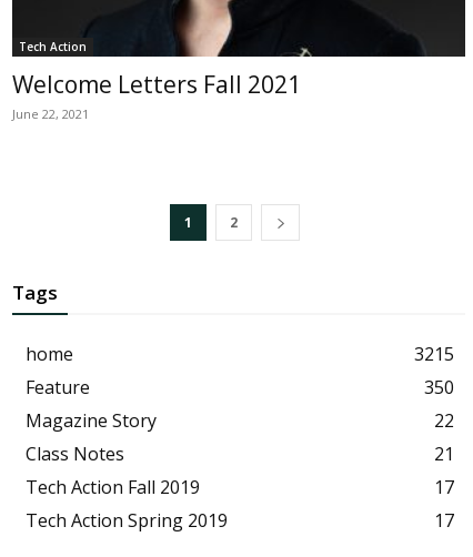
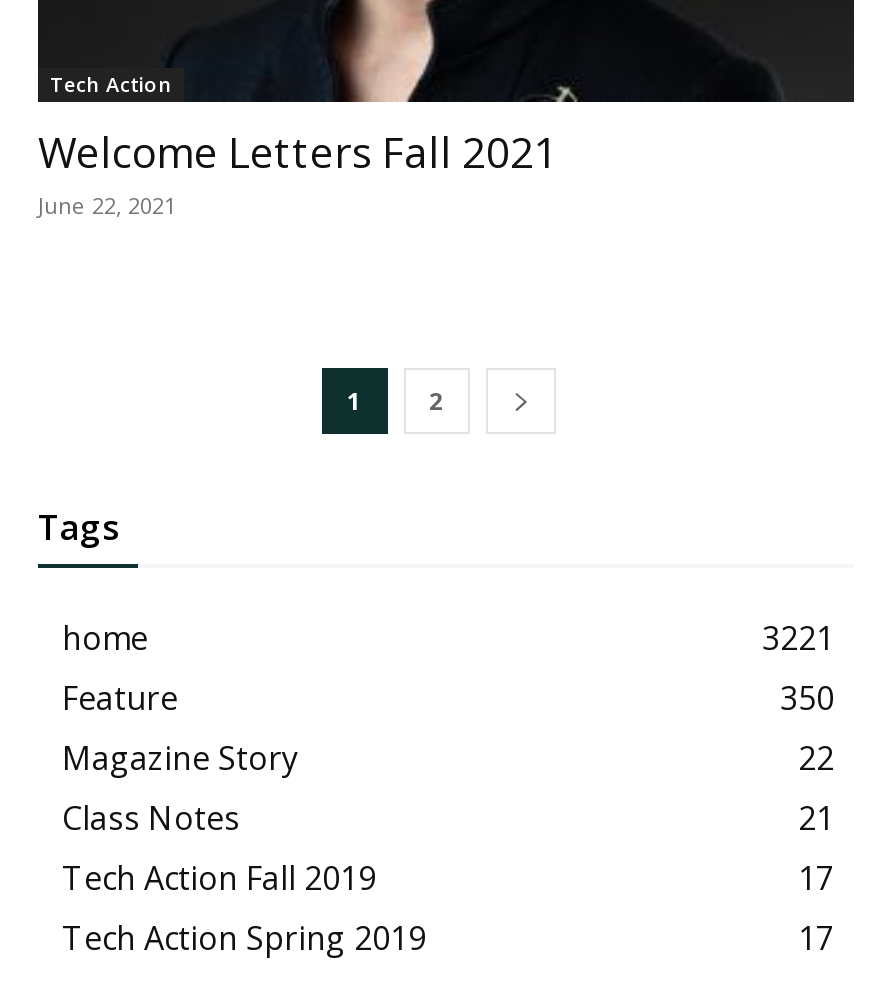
- 3215
+ 3221
